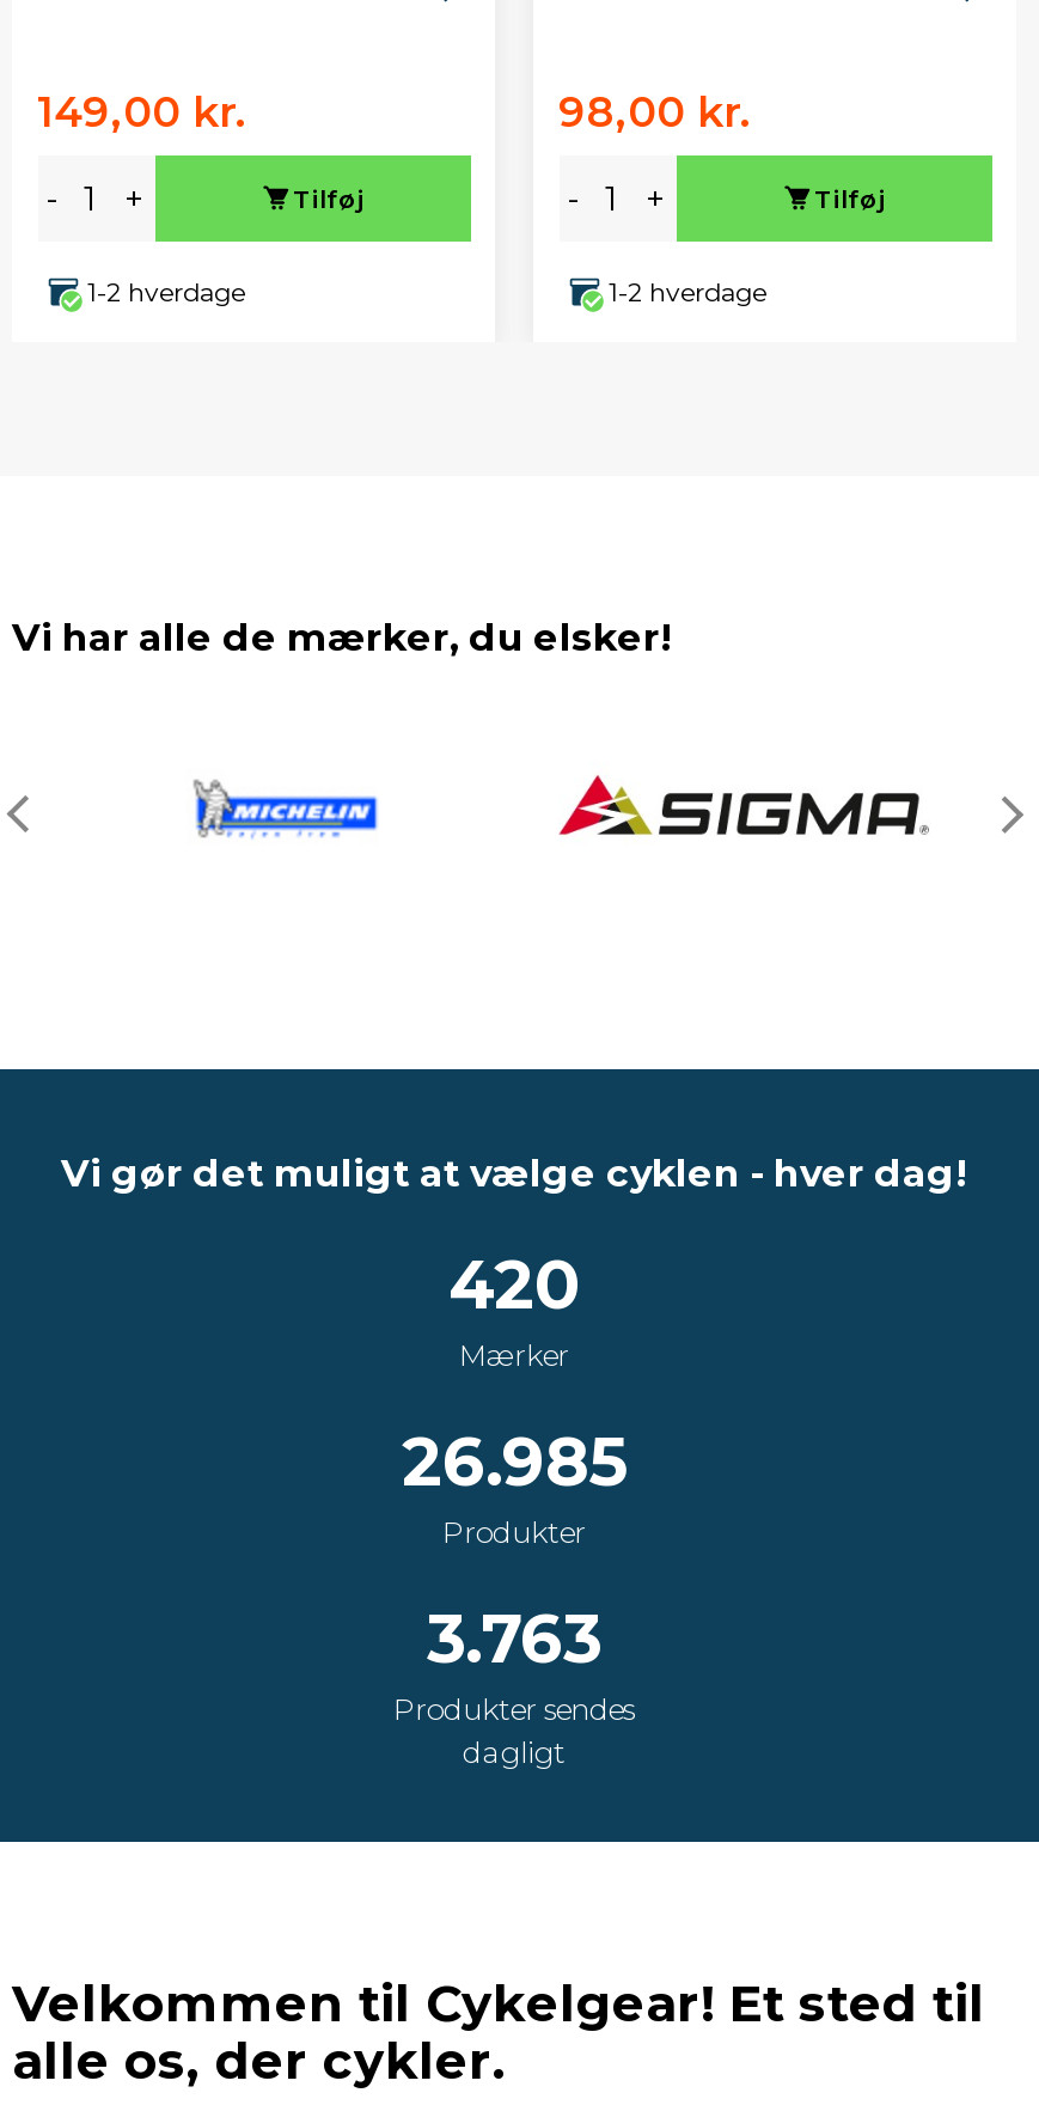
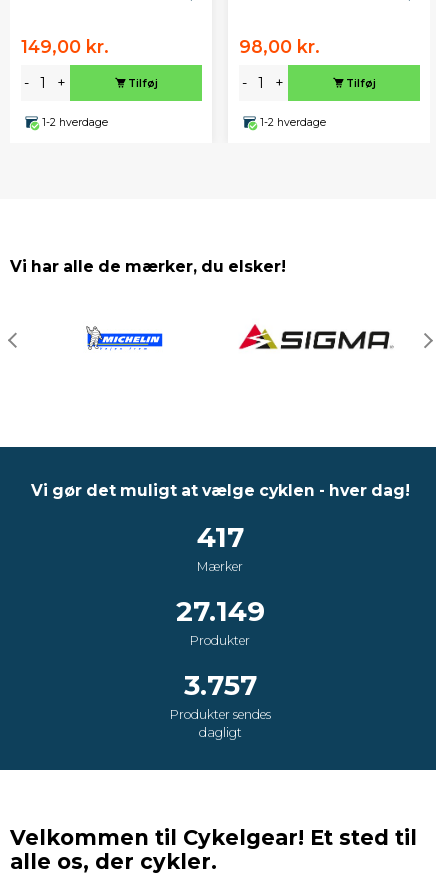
- 420
+ 417

- 26.985
+ 27.149

- 3.763
+ 3.757
